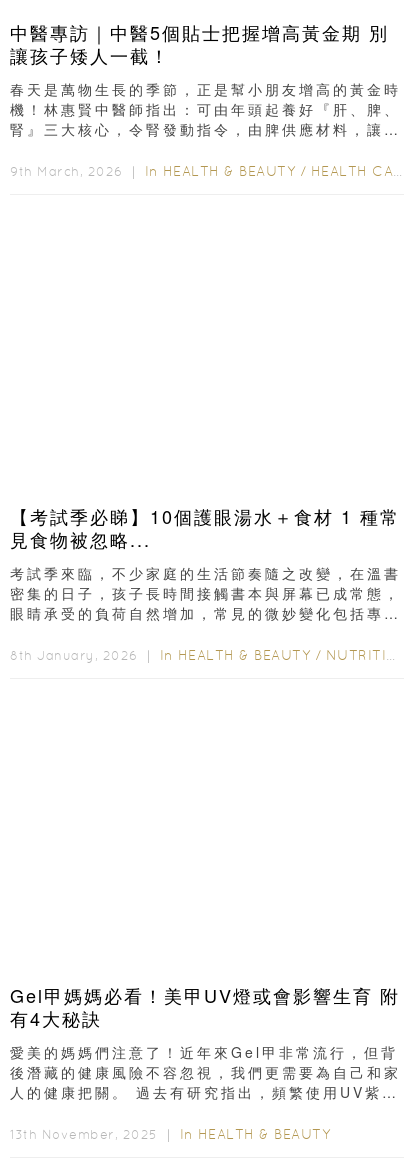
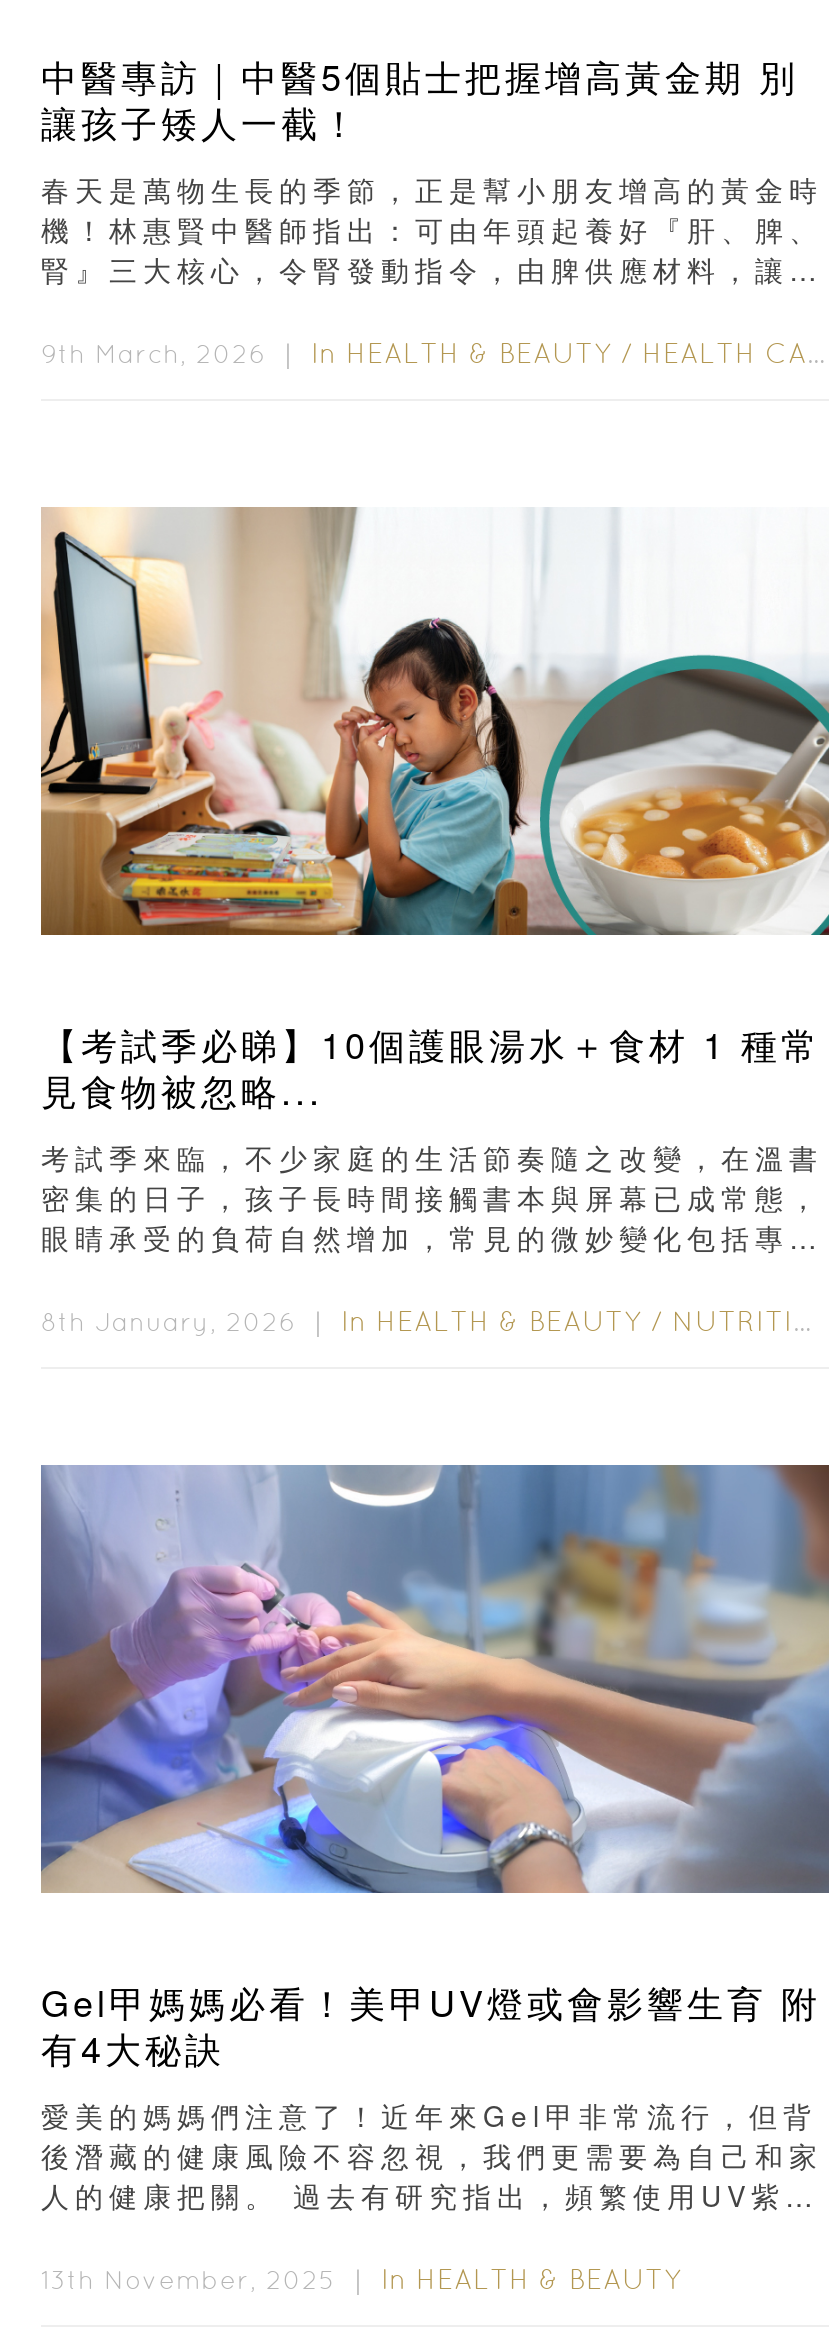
+ [image]

+ [image]
